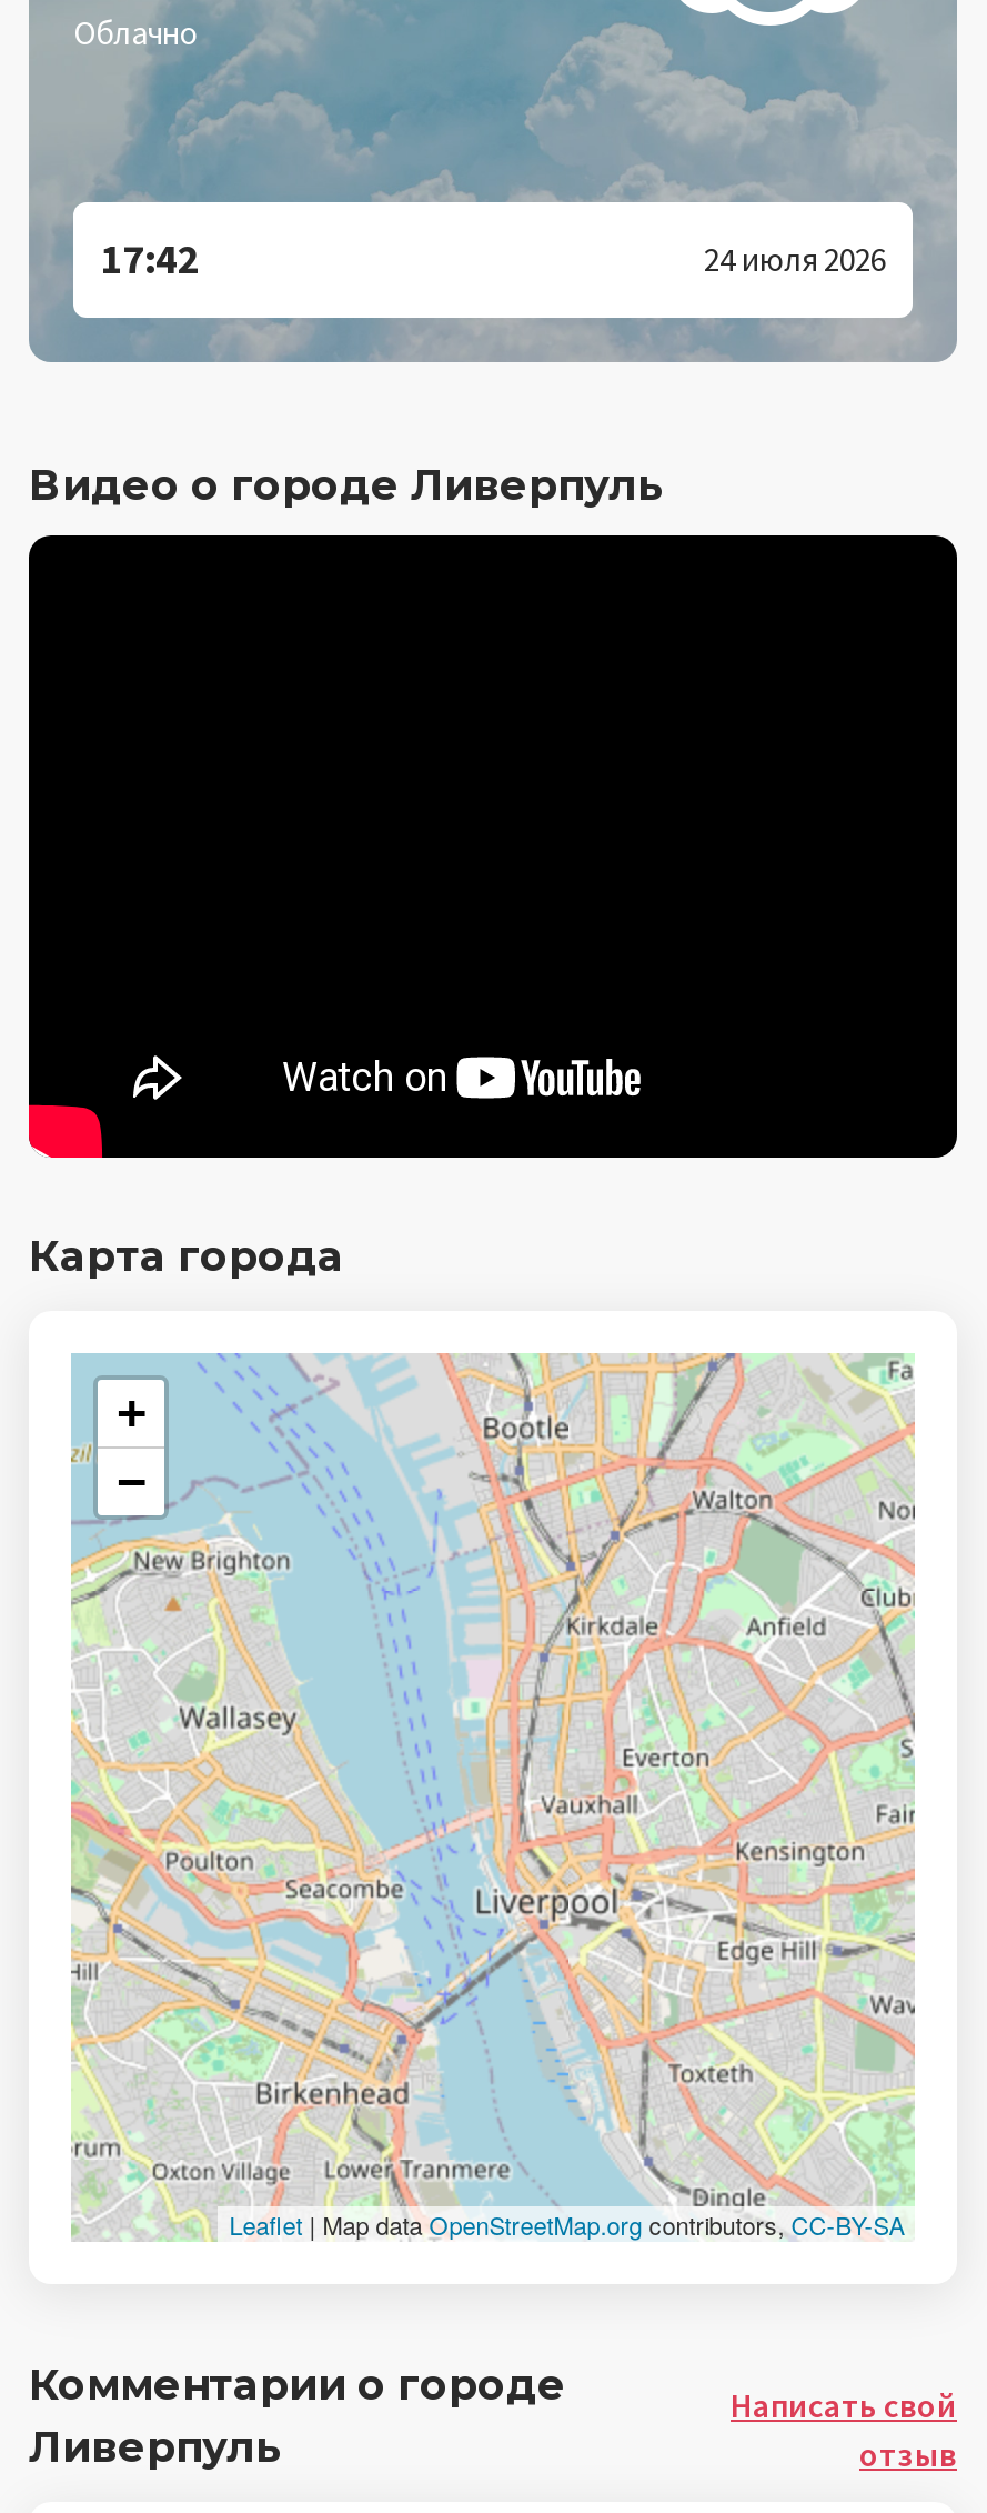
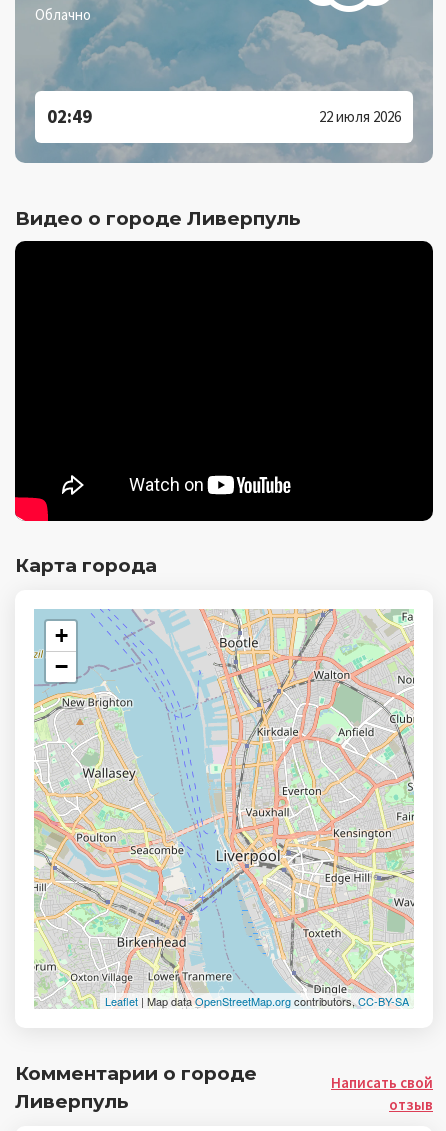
- 17:42
+ 02:49

- 24 июля 2026
+ 22 июля 2026
